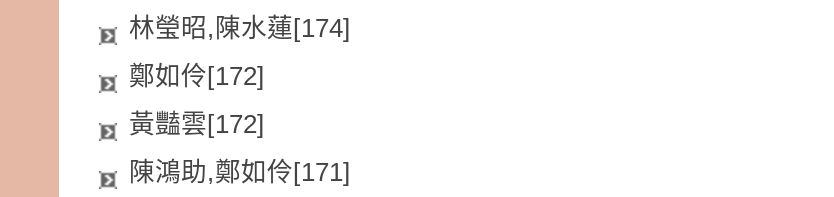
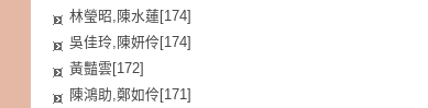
- 鄭如伶[172]
+ 吳佳玲,陳妍伶[174]
